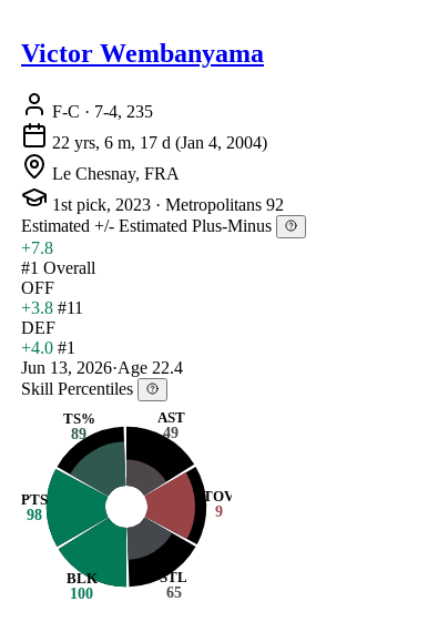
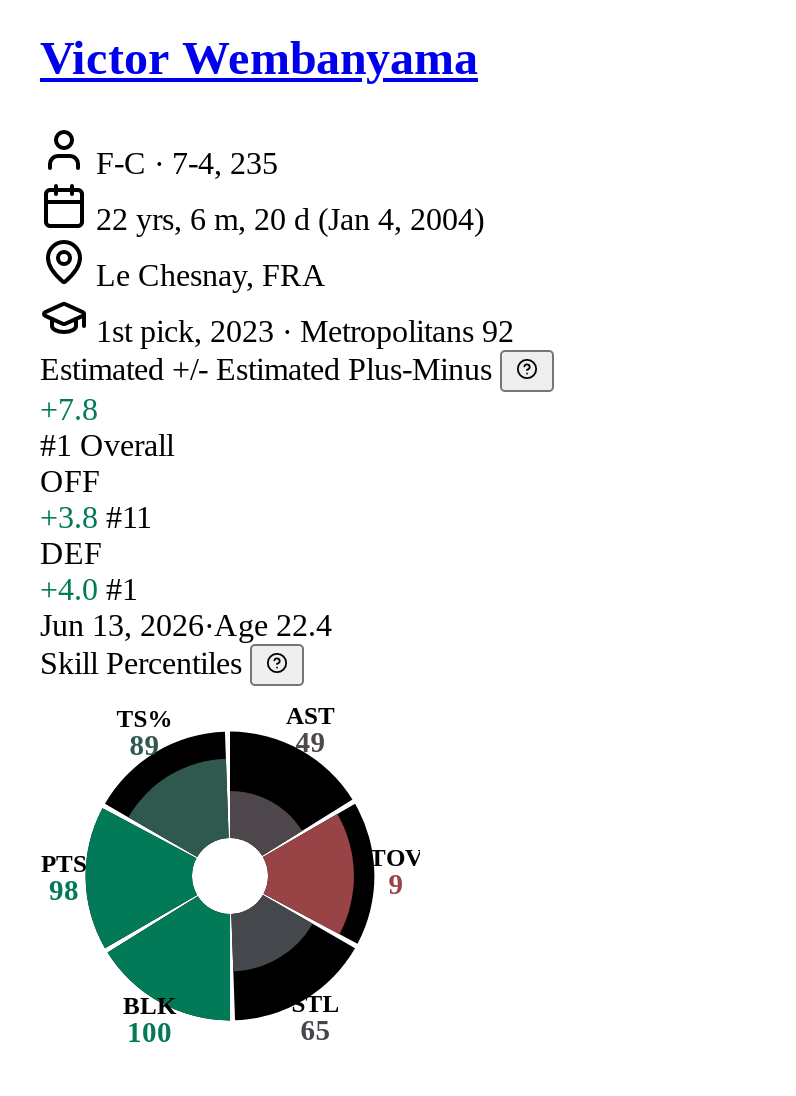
- 22 yrs, 6 m, 17 d (Jan 4, 2004)
+ 22 yrs, 6 m, 20 d (Jan 4, 2004)
